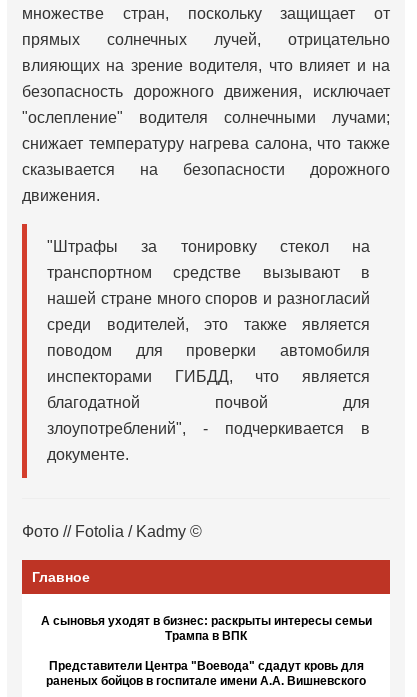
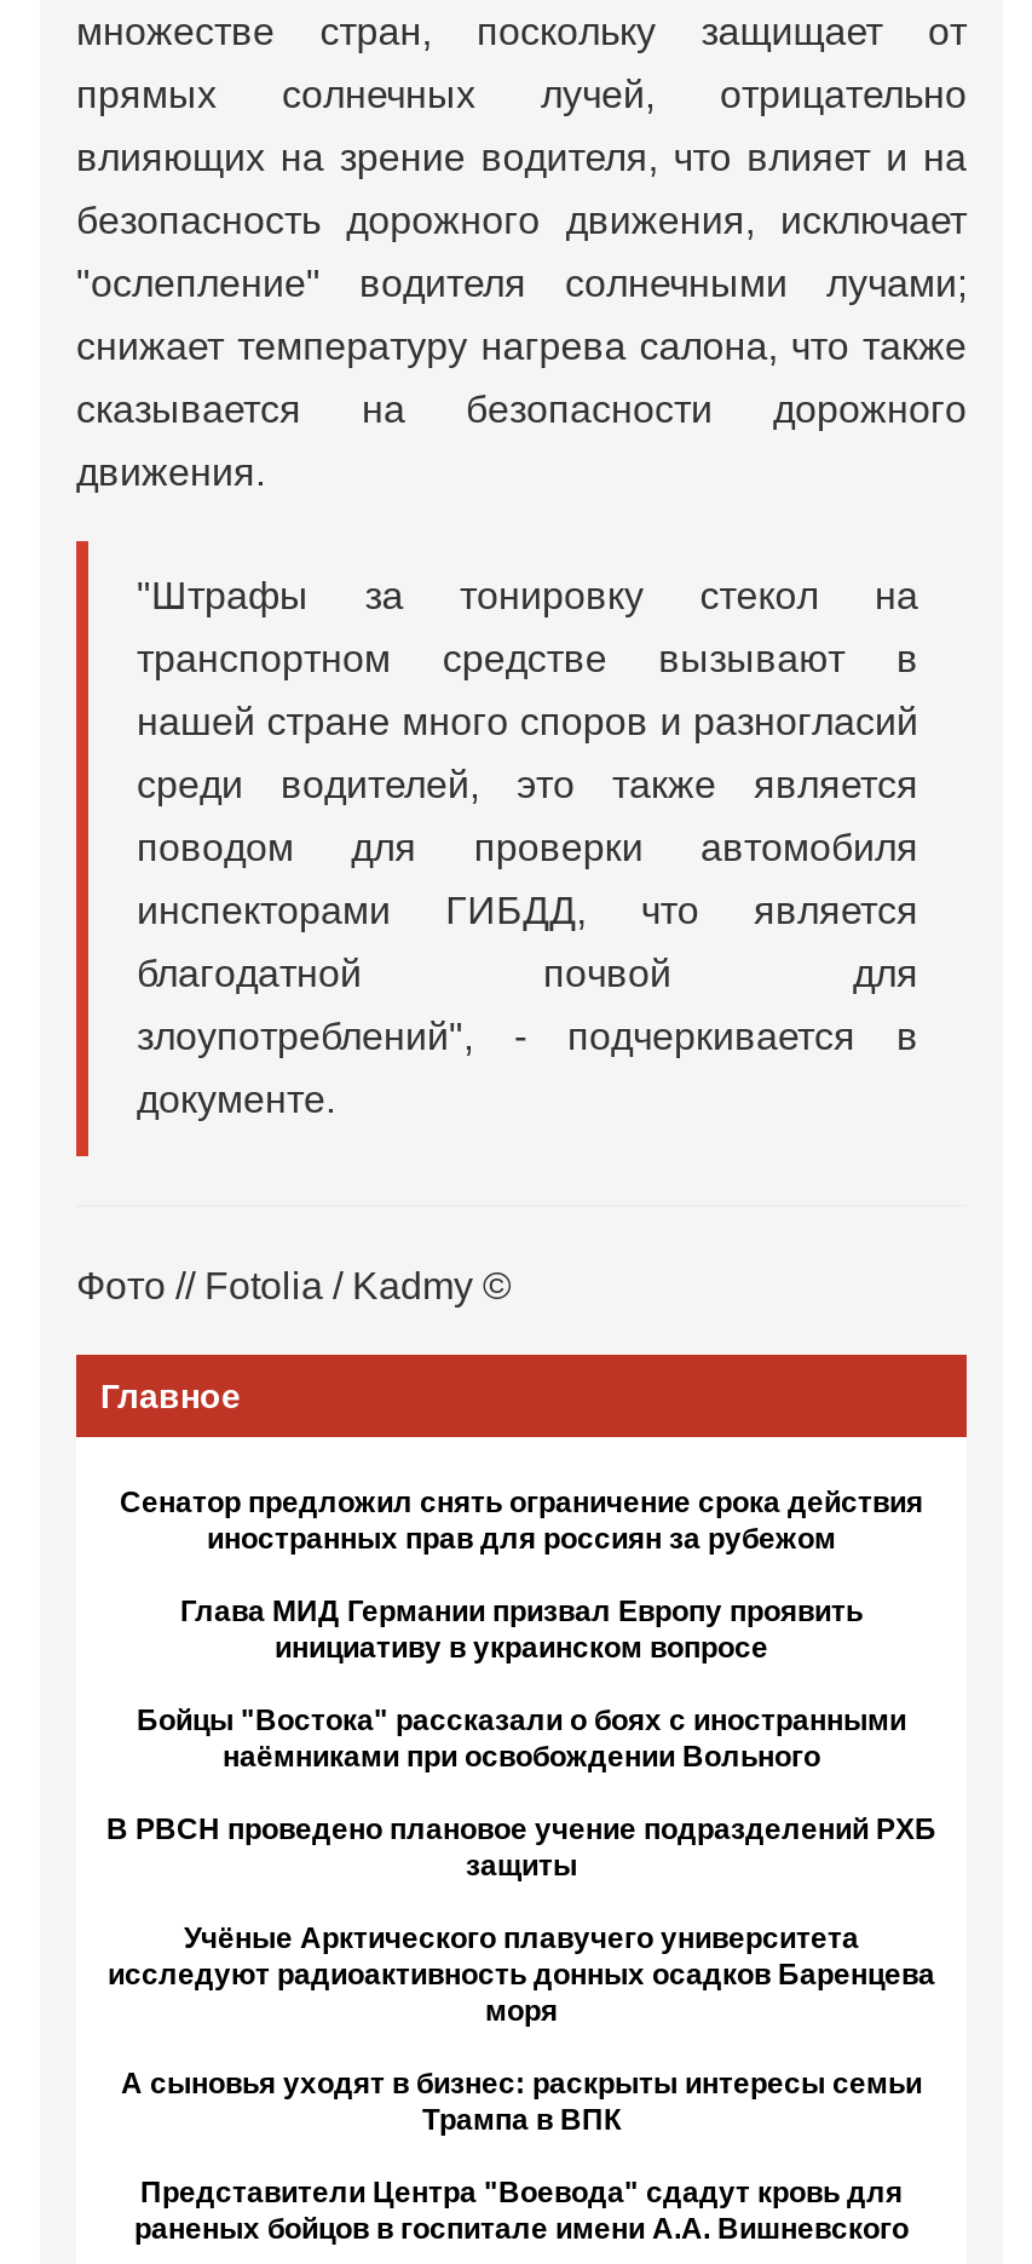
+ Сенатор предложил снять ограничение срока действия
+ иностранных прав для россиян за рубежом
+ Глава МИД Германии призвал Европу проявить
+ инициативу в украинском вопросе
+ Бойцы "Востока" рассказали о боях с иностранными
+ наёмниками при освобождении Вольного
+ В РВСН проведено плановое учение подразделений РХБ
+ защиты
+ Учёные Арктического плавучего университета
+ исследуют радиоактивность донных осадков Баренцева
+ моря
